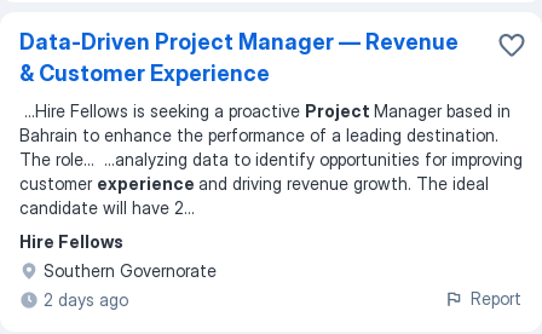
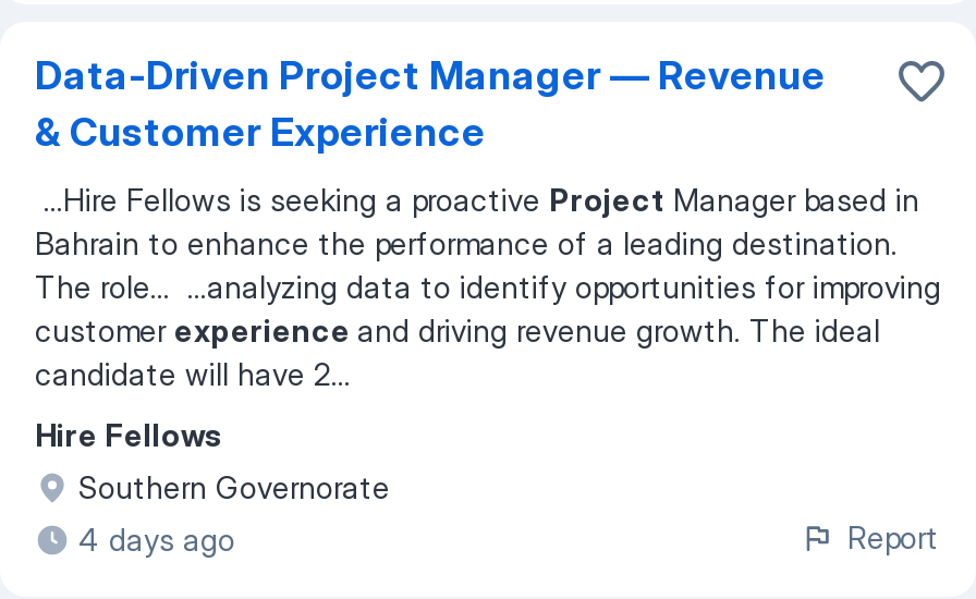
- 2 days ago
+ 4 days ago
